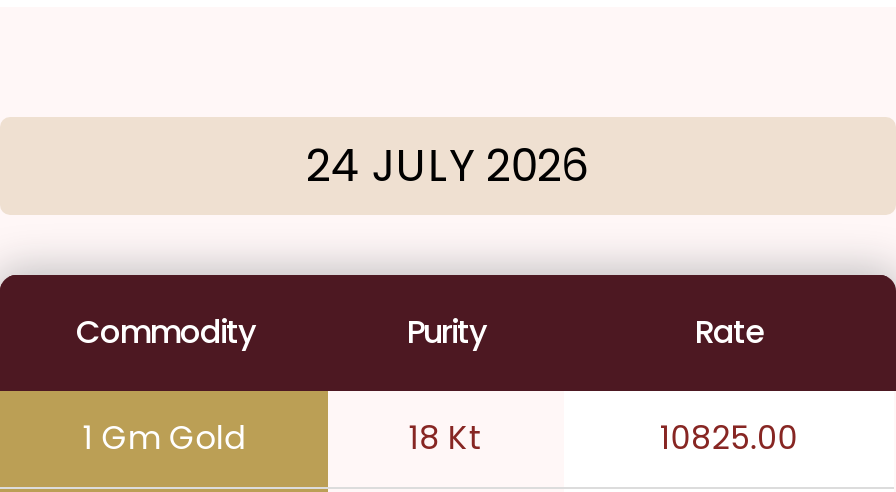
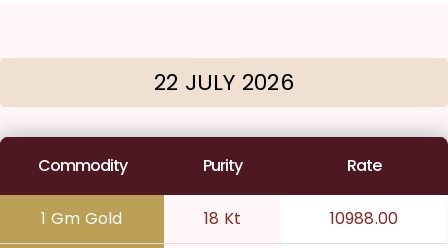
- 24 JULY 2026
+ 22 JULY 2026

- 10825.00
+ 10988.00
